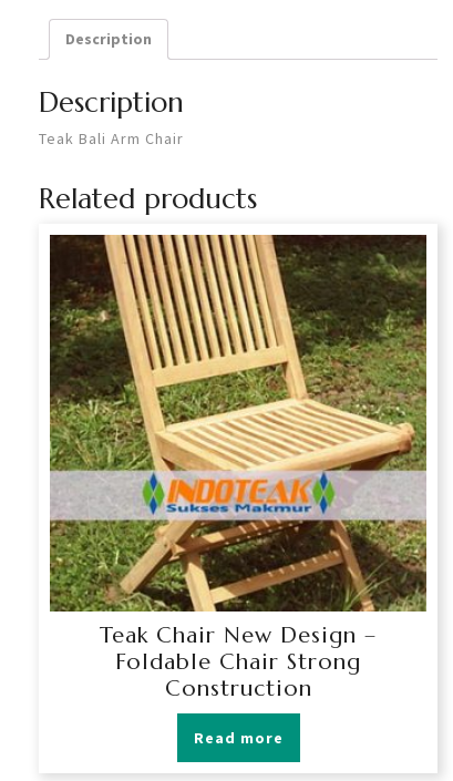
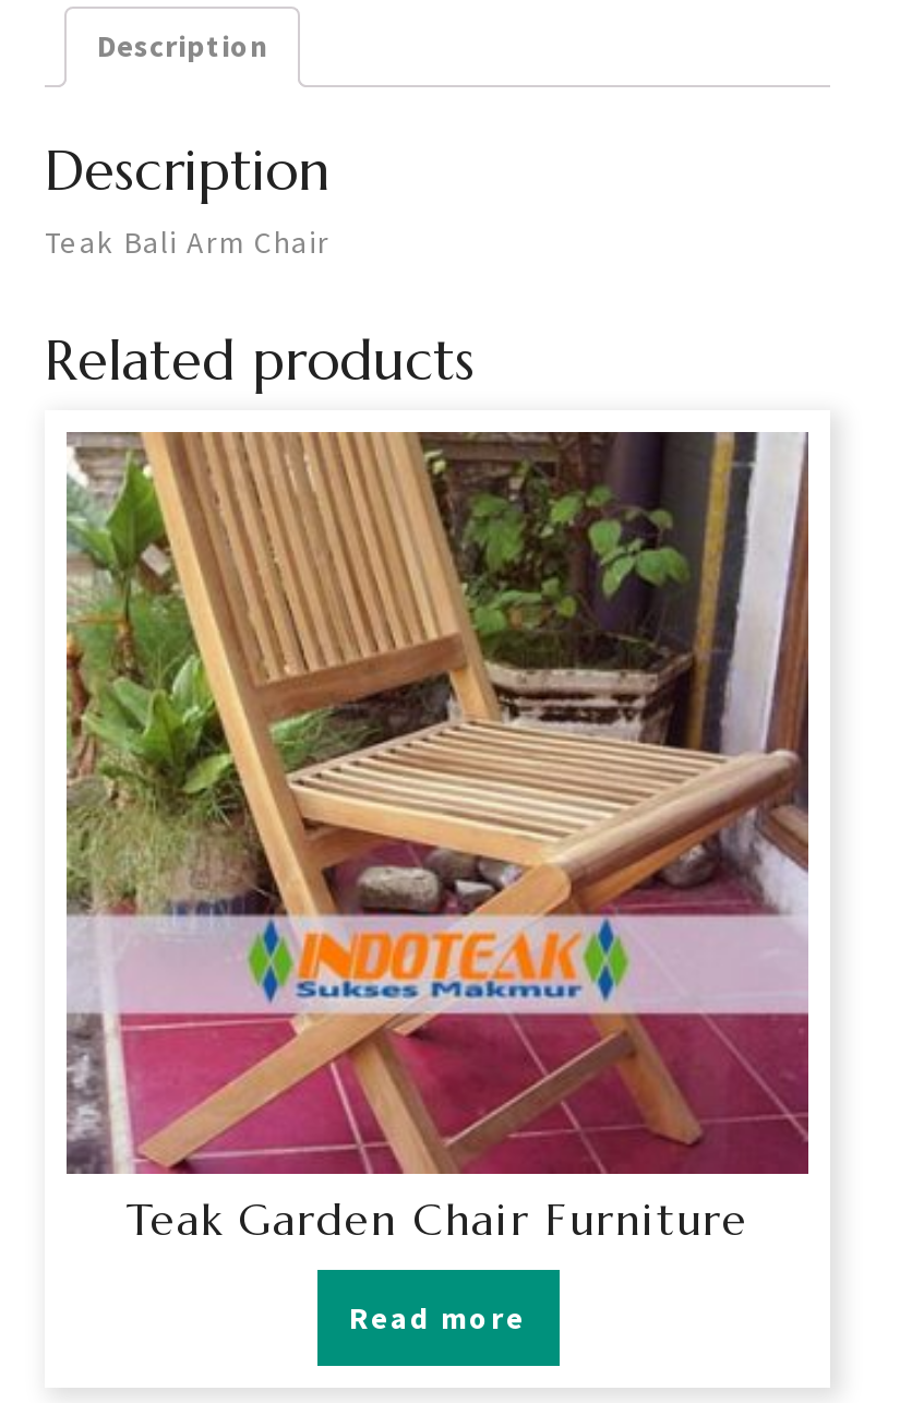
- [image]
- Teak Chair New Design –
- Foldable Chair Strong
- Construction
+ [image]
+ Teak Garden Chair Furniture
